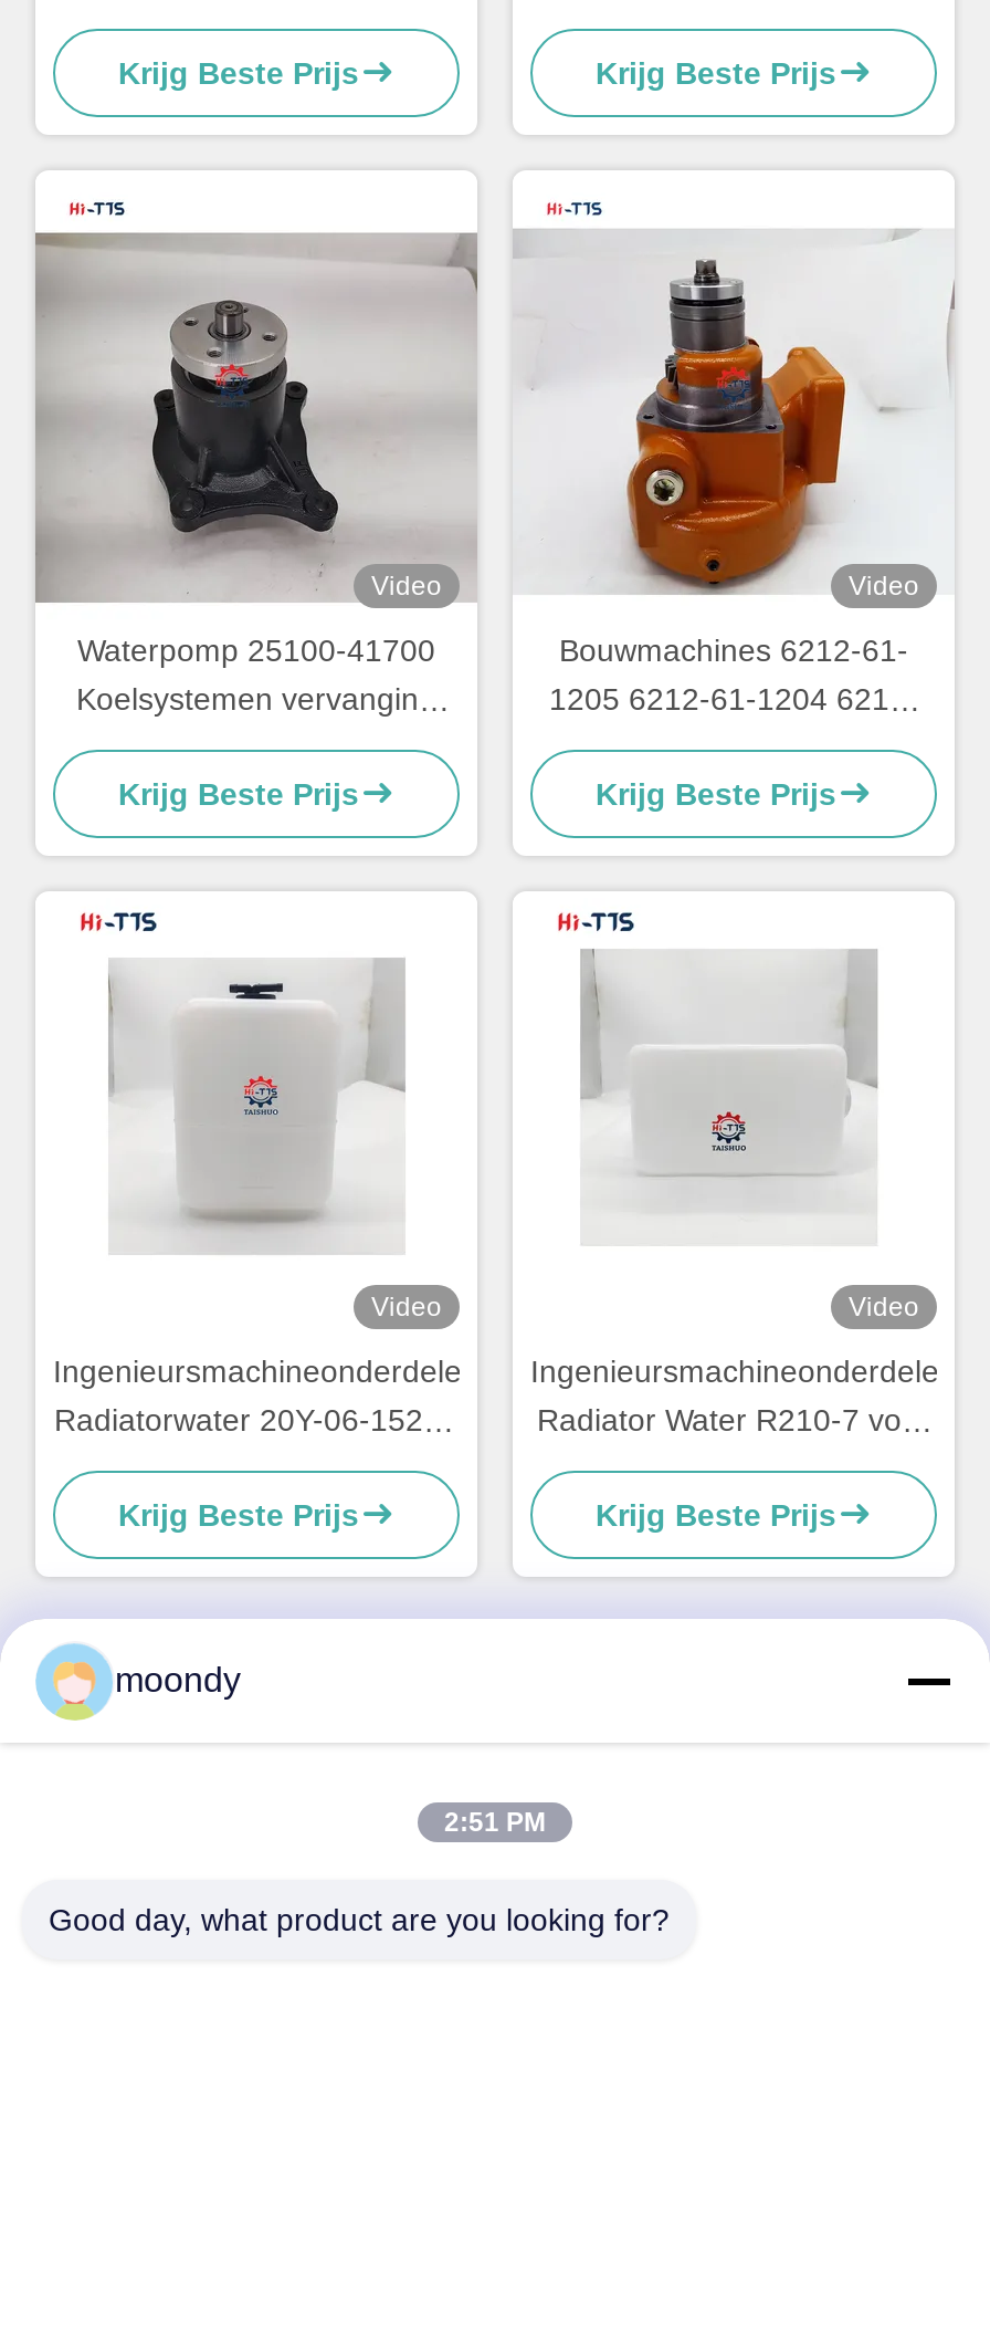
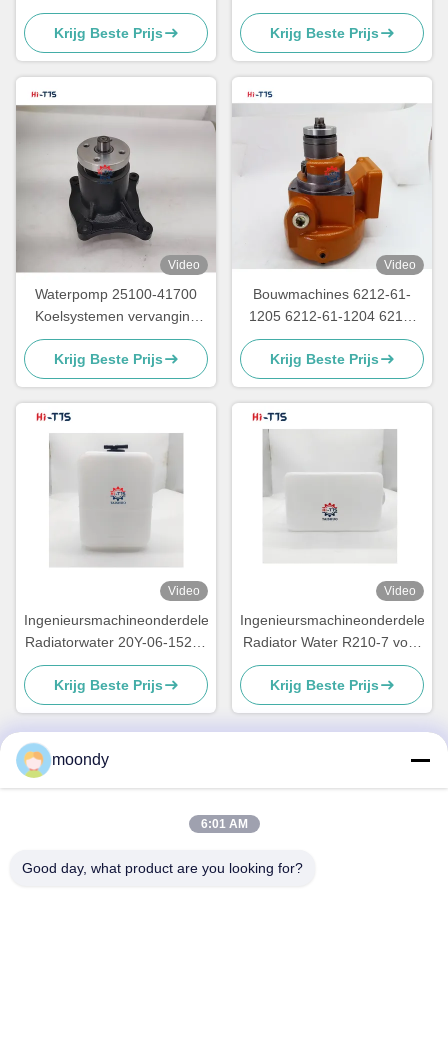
- 2:51 PM
+ 6:01 AM
